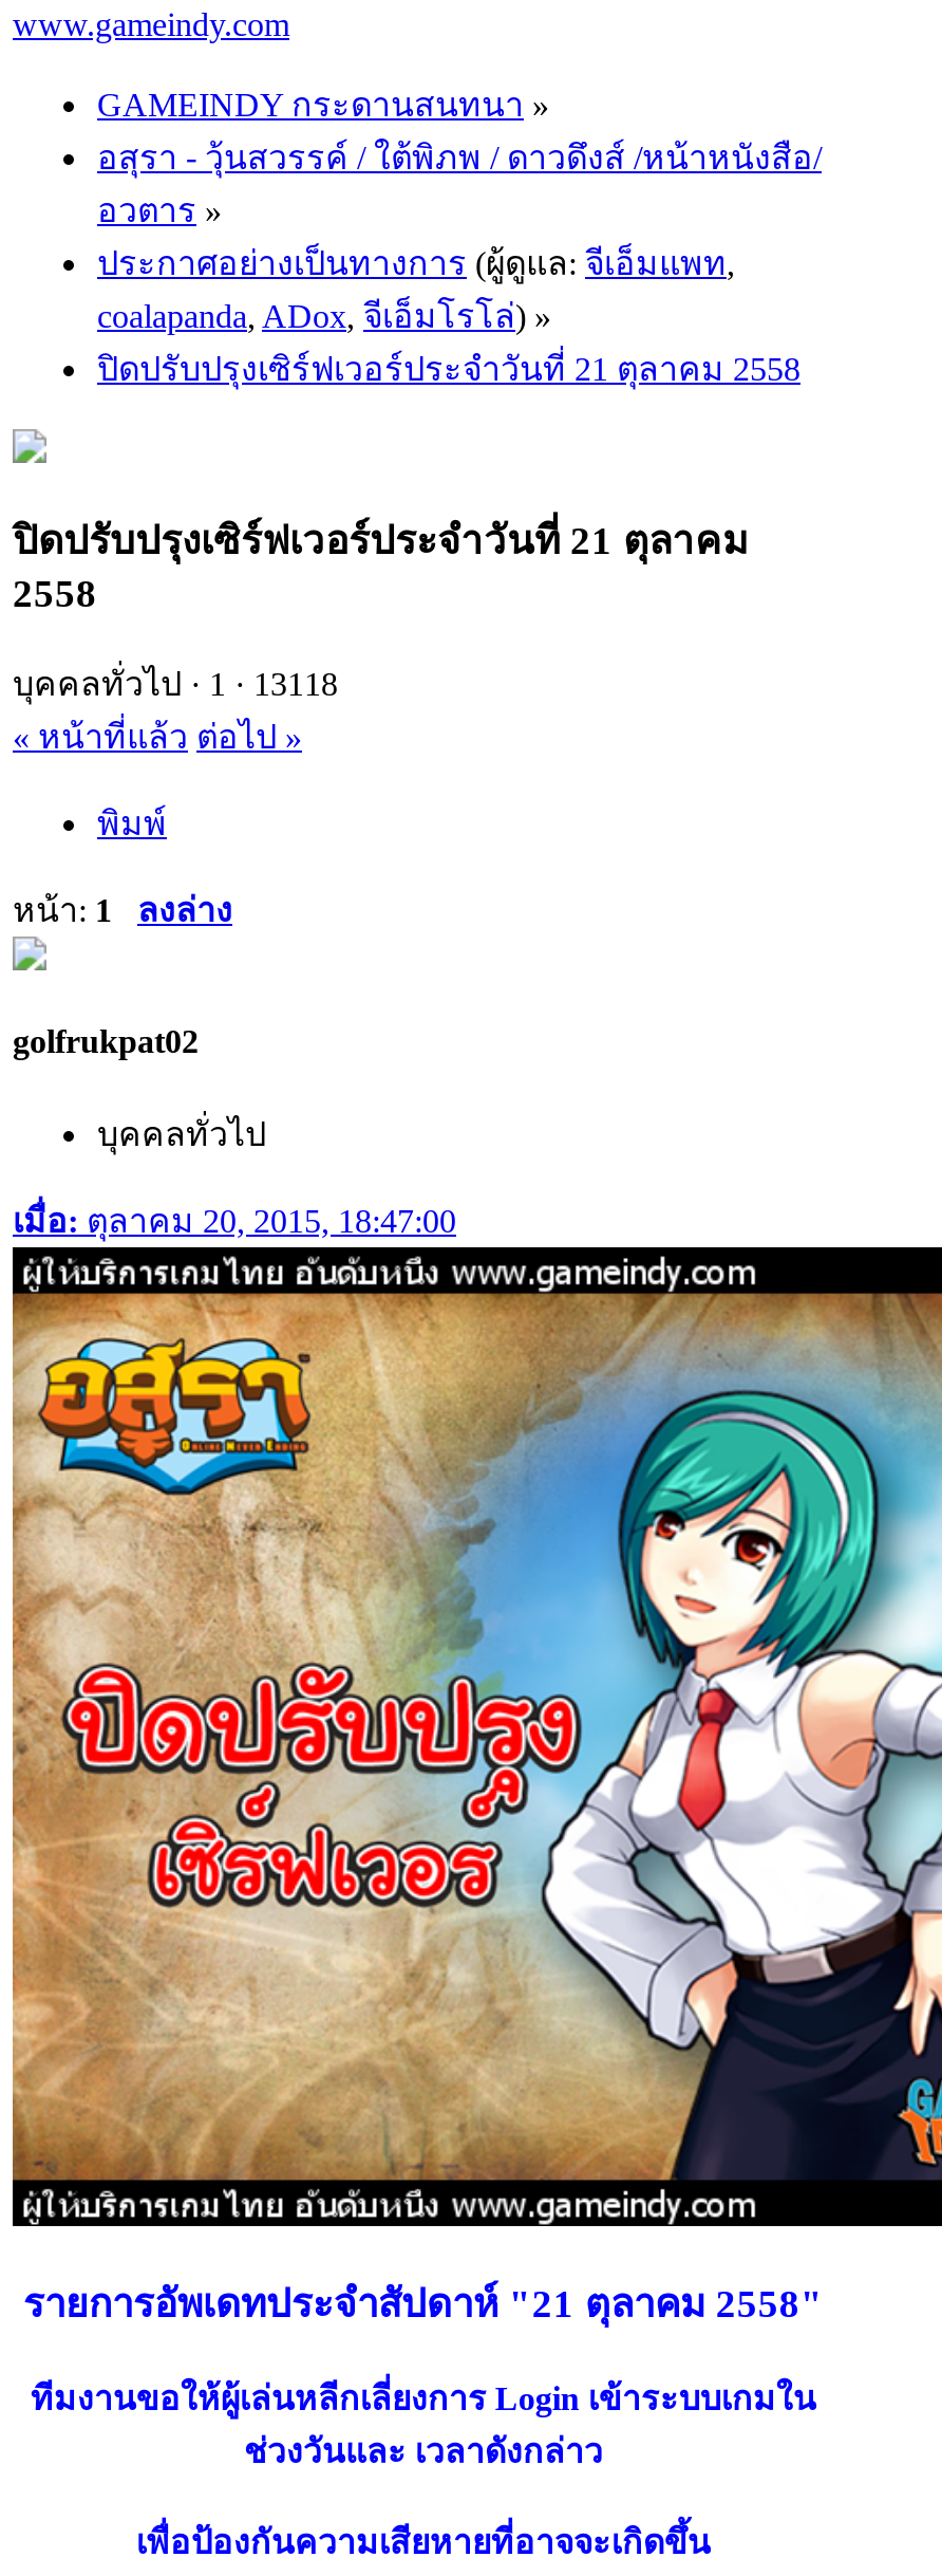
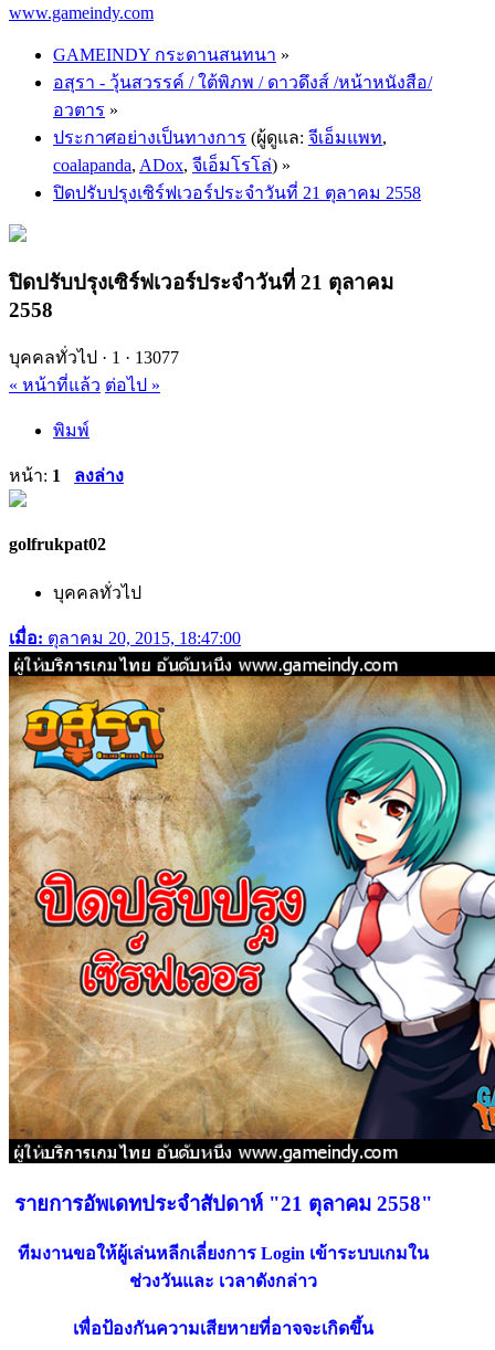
- บุคคลทั่วไป · 1 · 13118
+ บุคคลทั่วไป · 1 · 13077
